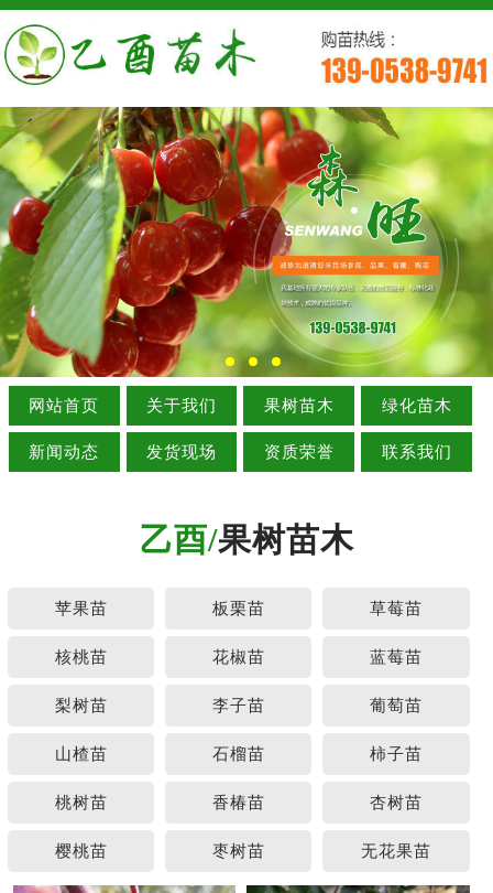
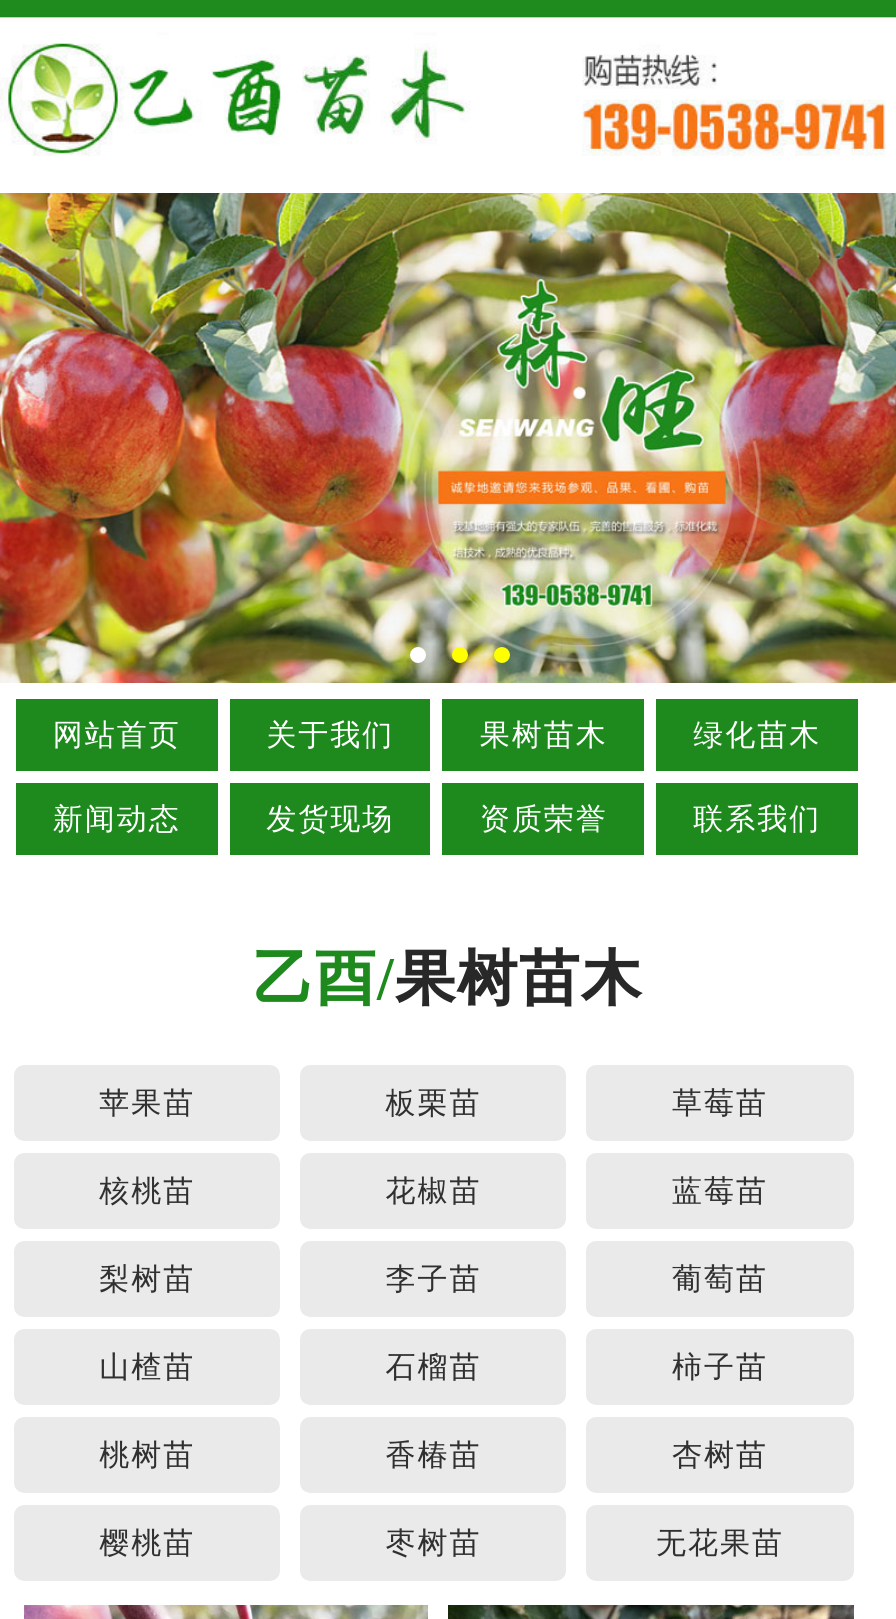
- [image]
+ [image]
